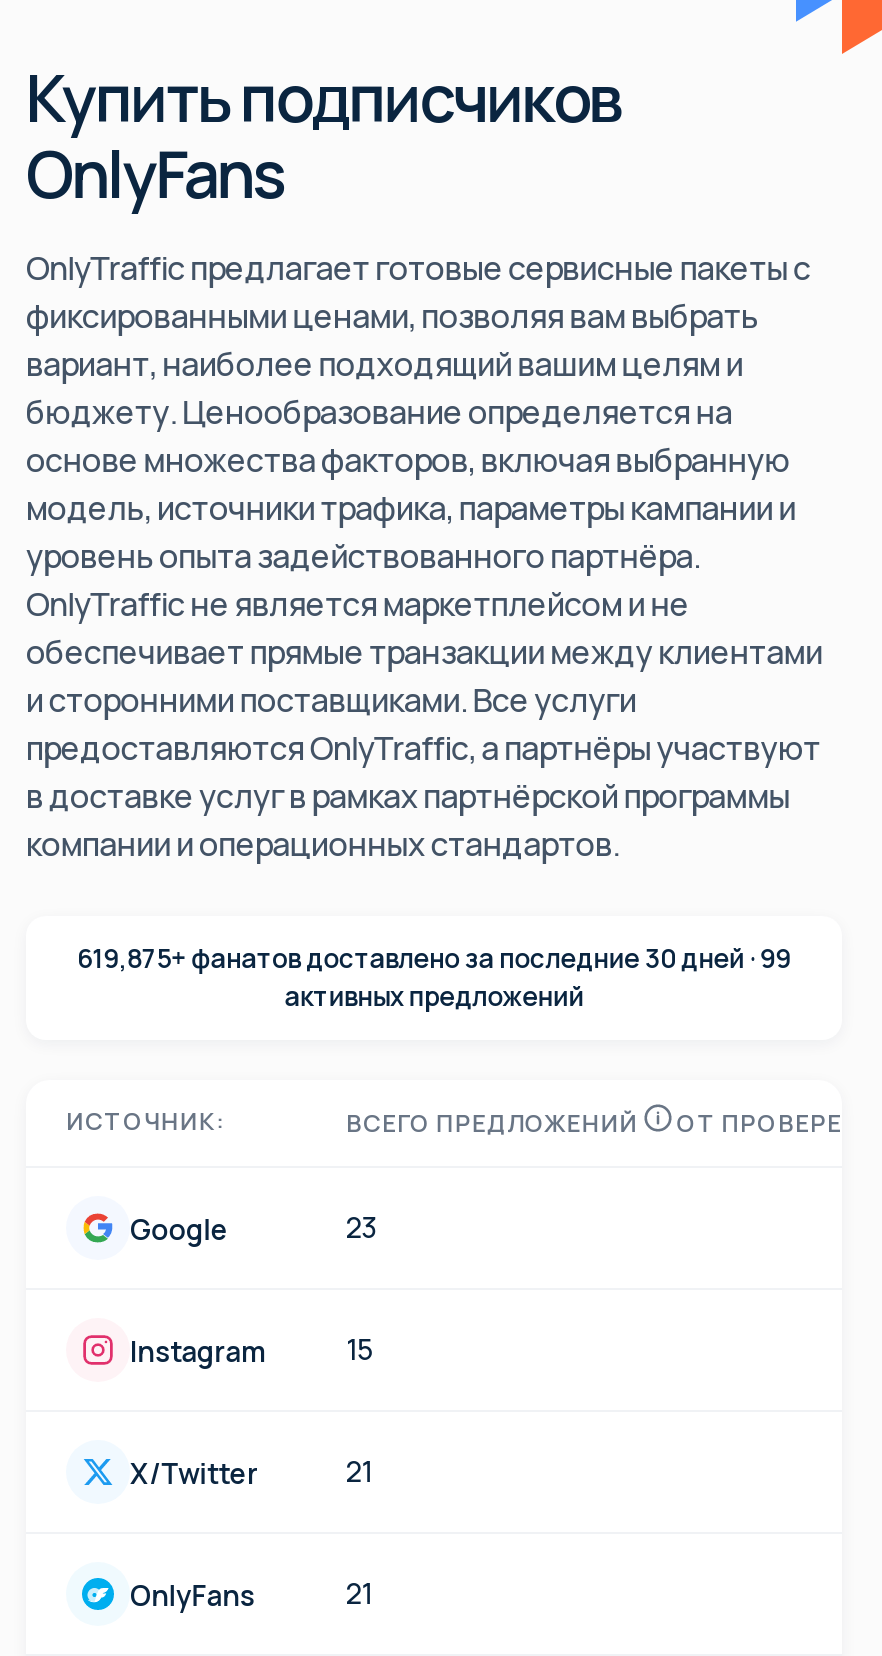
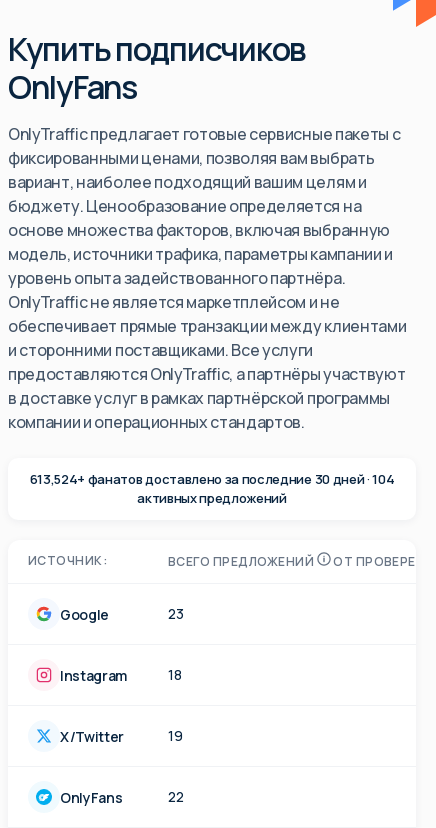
- 619,875+ фанатов доставлено за последние 30 дней · 99
+ 613,524+ фанатов доставлено за последние 30 дней · 104

- 15
+ 18

- 21
+ 19

- 21
+ 22
